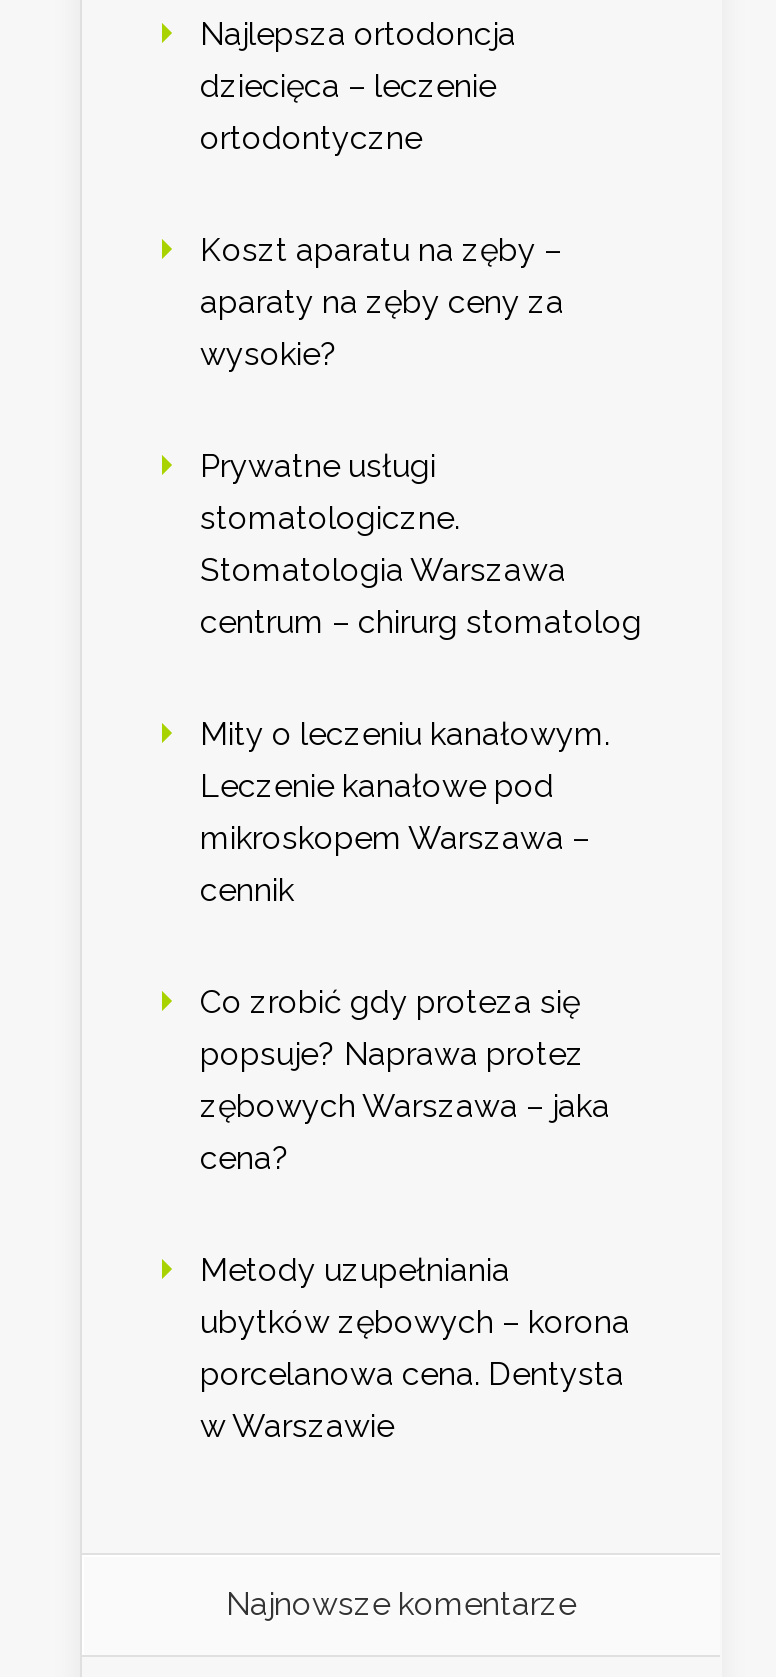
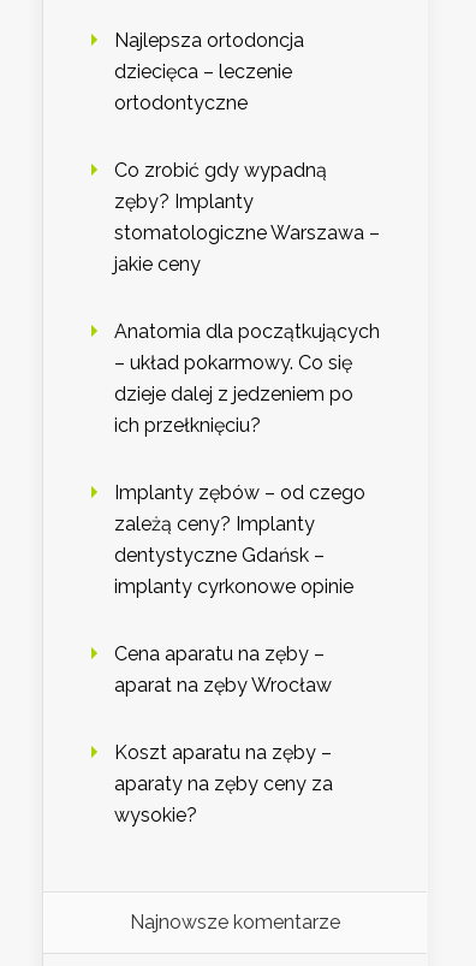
+ Co zrobić gdy wypadną
+ zęby? Implanty
+ stomatologiczne Warszawa –
+ jakie ceny
+ Anatomia dla początkujących
+ – układ pokarmowy. Co się
+ dzieje dalej z jedzeniem po
+ ich przełknięciu?
+ Implanty zębów – od czego
+ zależą ceny? Implanty
+ dentystyczne Gdańsk –
+ implanty cyrkonowe opinie
+ Cena aparatu na zęby –
+ aparat na zęby Wrocław

moved down: Koszt aparatu na zęby – | aparaty na zęby ceny za | wysokie?

- Prywatne usługi
- stomatologiczne.
- Stomatologia Warszawa
- centrum – chirurg stomatolog
- Mity o leczeniu kanałowym.
- Leczenie kanałowe pod
- mikroskopem Warszawa –
- cennik
- Co zrobić gdy proteza się
- popsuje? Naprawa protez
- zębowych Warszawa – jaka
- cena?
- Metody uzupełniania
- ubytków zębowych – korona
- porcelanowa cena. Dentysta
- w Warszawie
